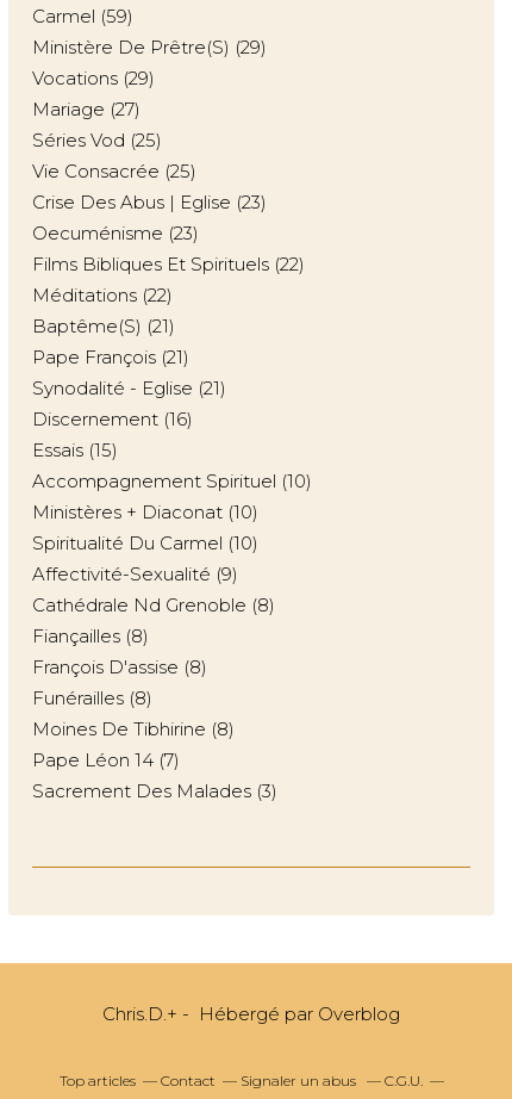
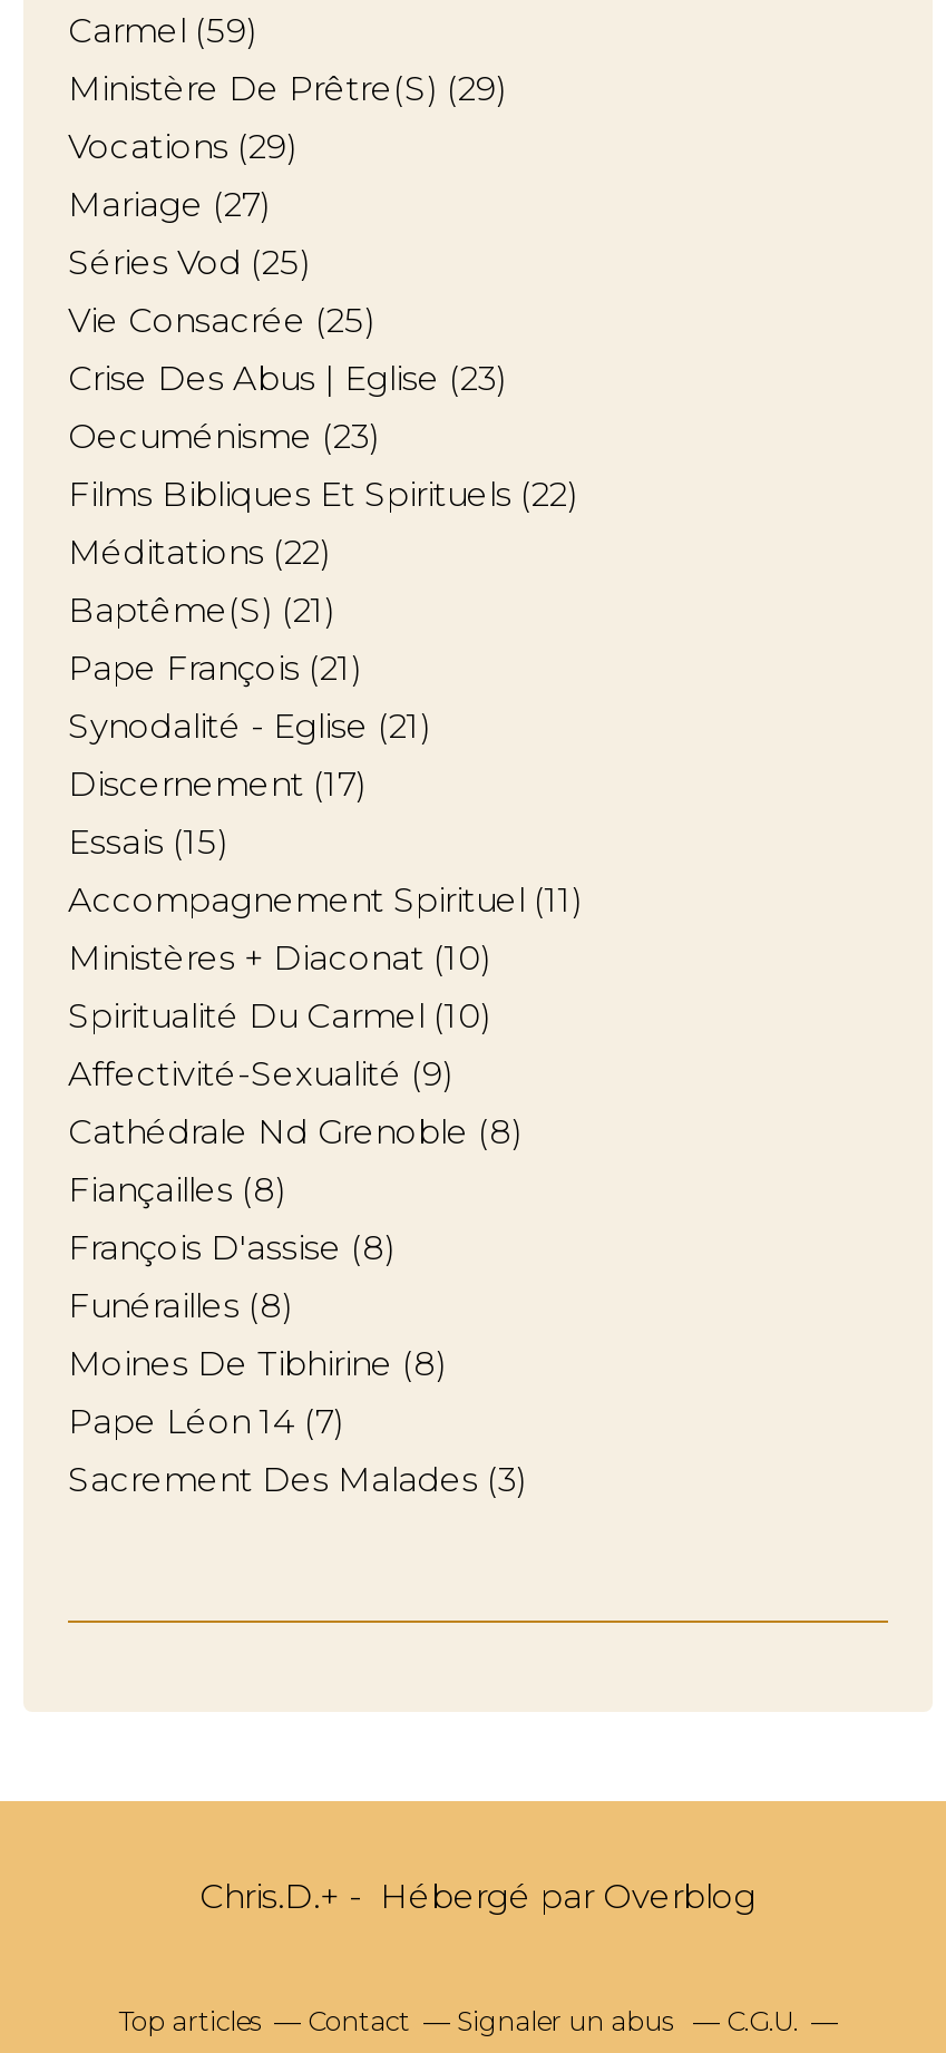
- Discernement (16)
+ Discernement (17)

- Accompagnement Spirituel (10)
+ Accompagnement Spirituel (11)
